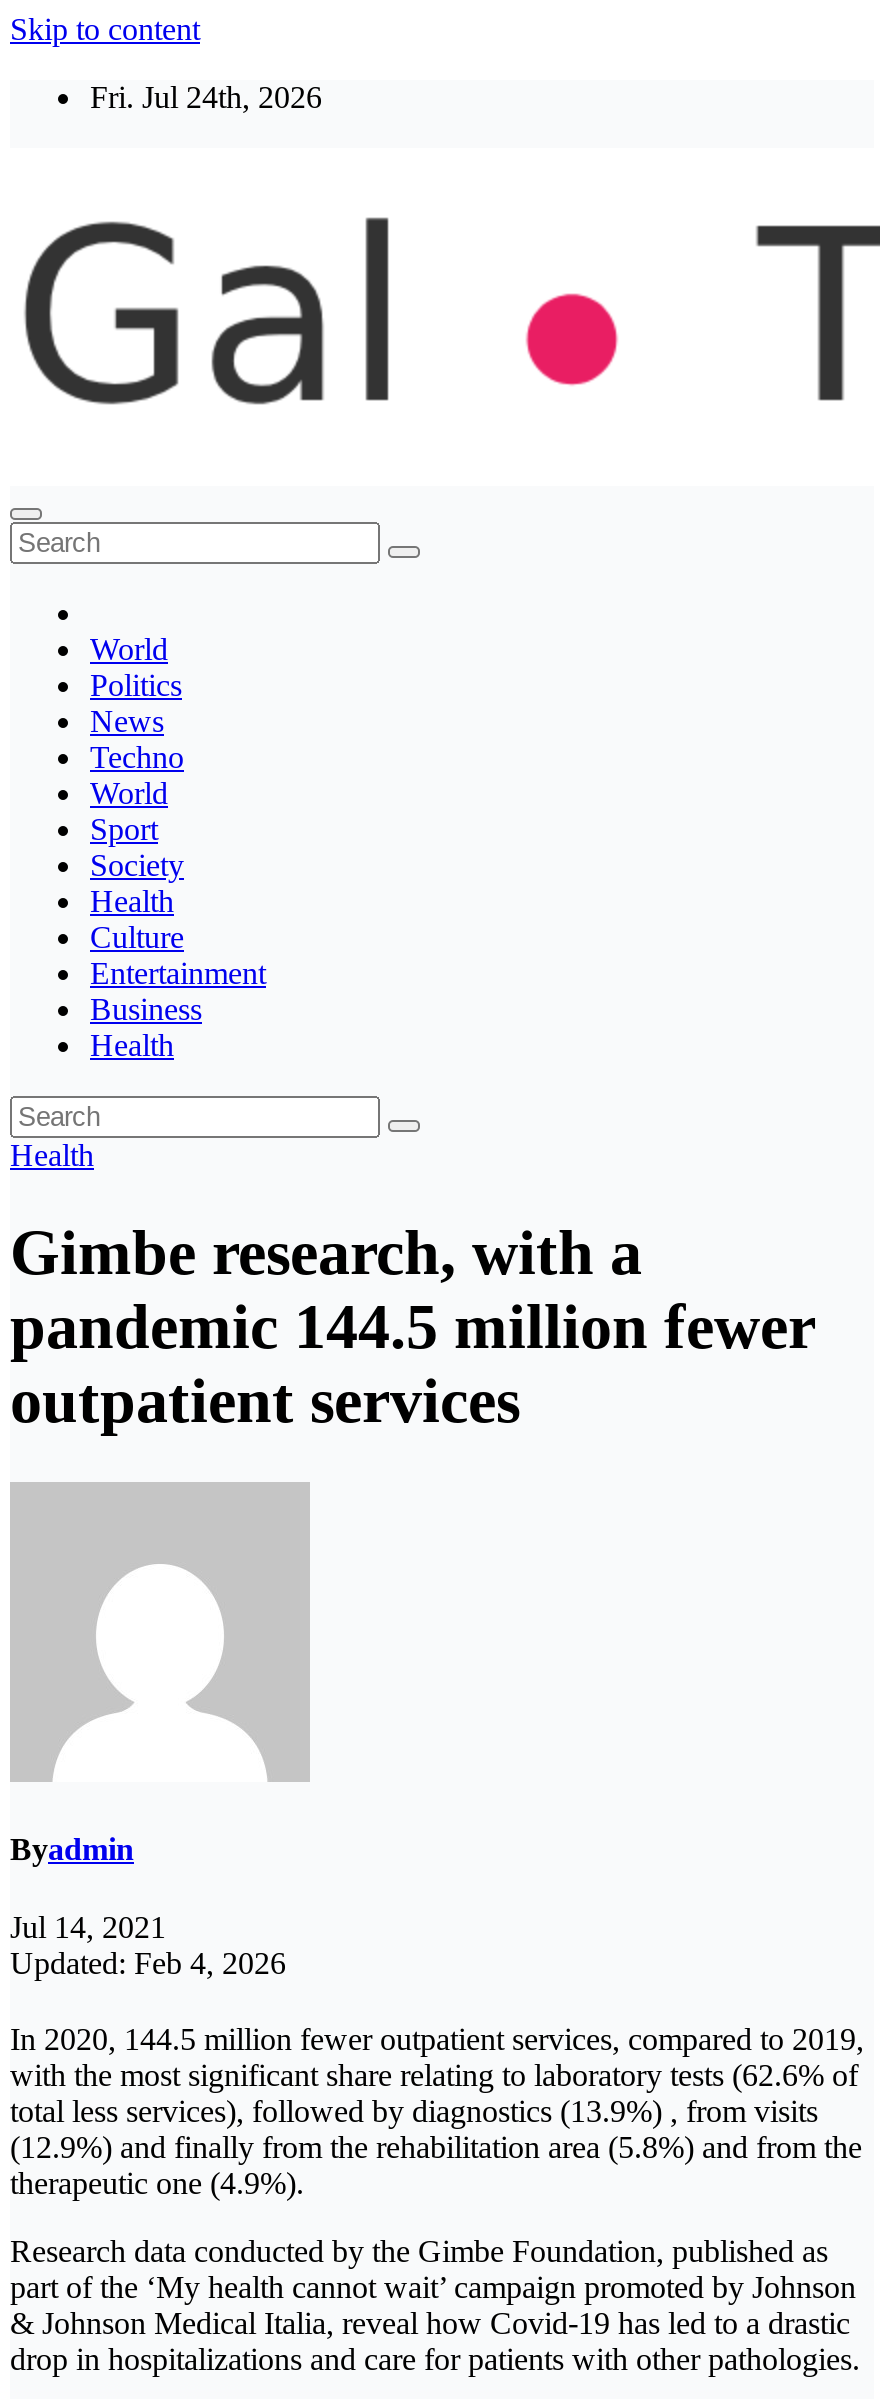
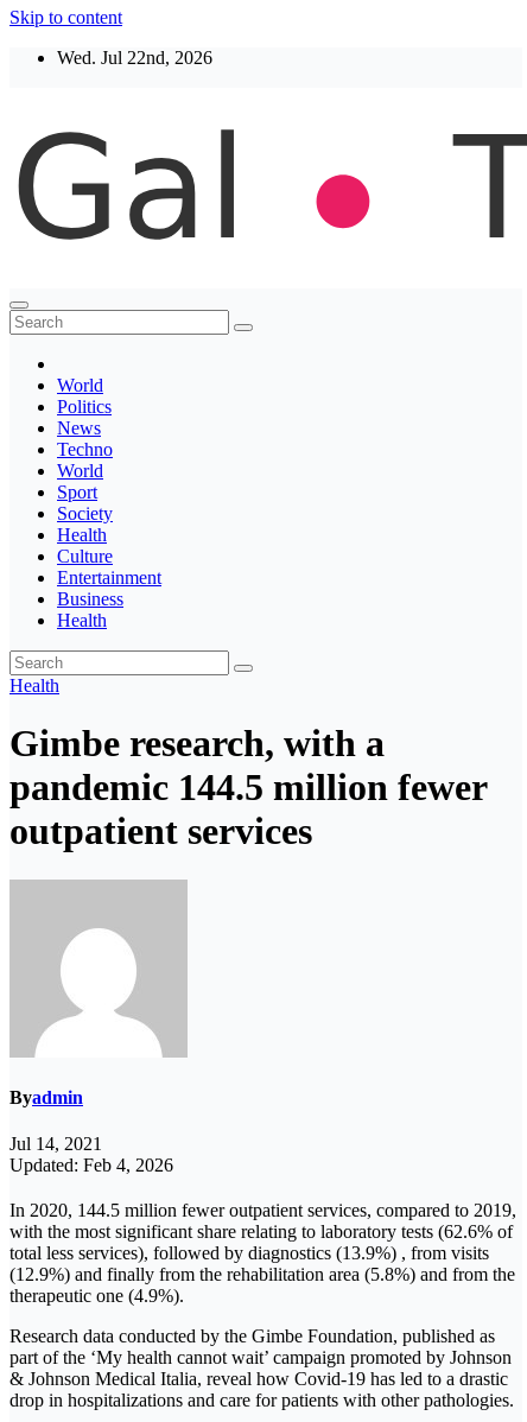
- Fri. Jul 24th, 2026
+ Wed. Jul 22nd, 2026
